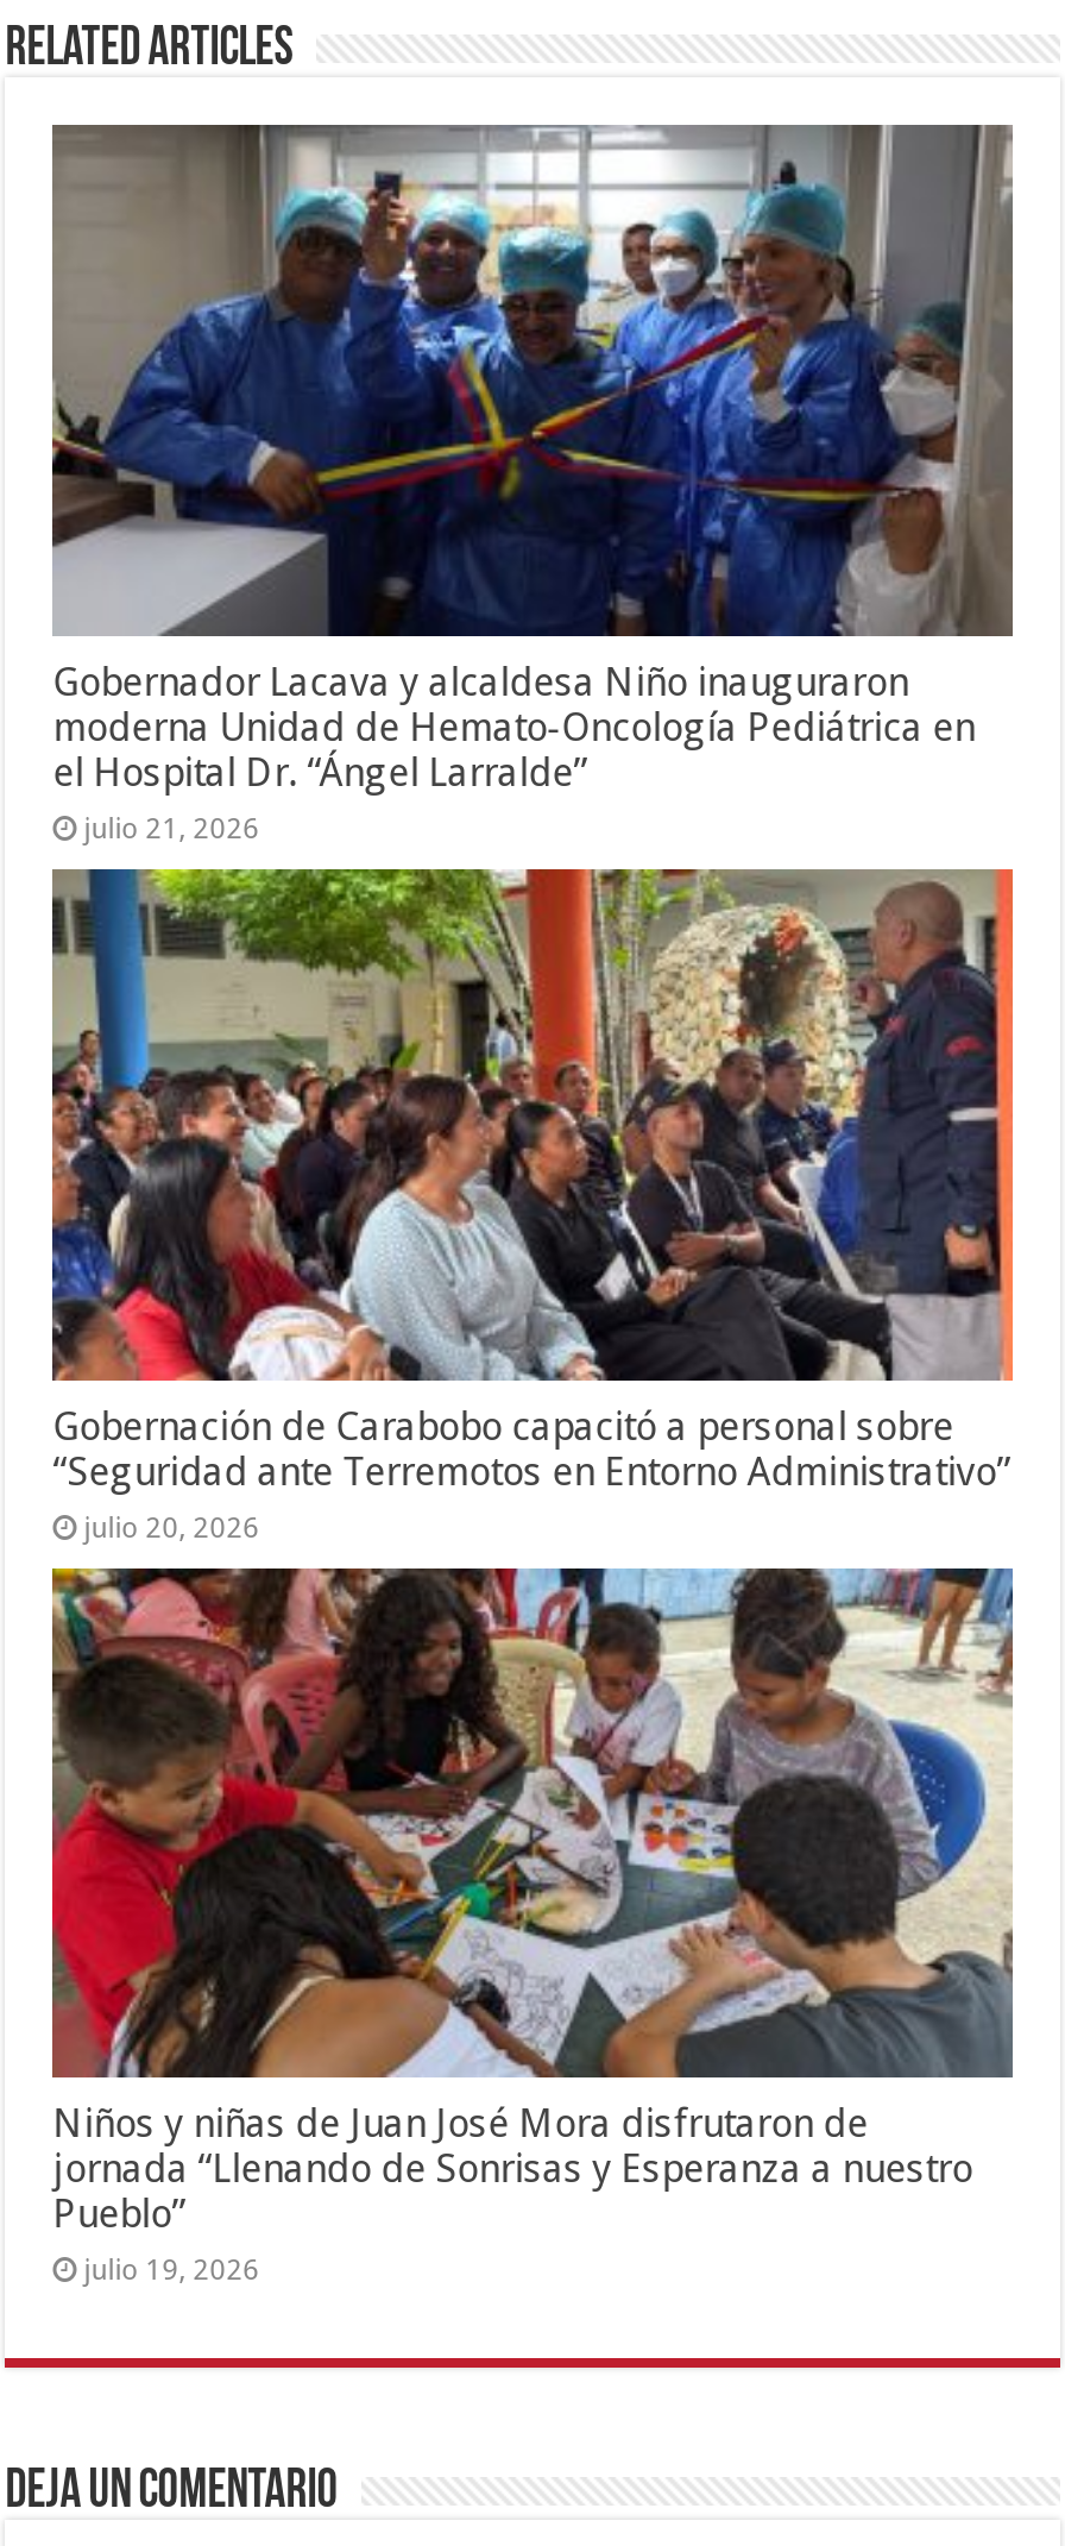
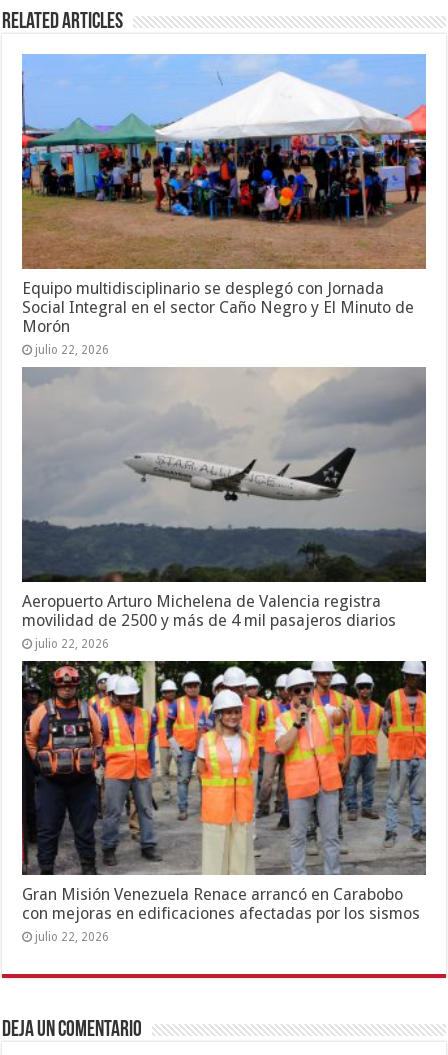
- [image]
- Gobernador Lacava y alcaldesa Niño inauguraron
- moderna Unidad de Hemato-Oncología Pediátrica en
- el Hospital Dr. “Ángel Larralde”
- julio 21, 2026
+ [image]
+ Equipo multidisciplinario se desplegó con Jornada
+ Social Integral en el sector Caño Negro y El Minuto de
+ Morón
+ julio 22, 2026

- [image]
- Gobernación de Carabobo capacitó a personal sobre
- “Seguridad ante Terremotos en Entorno Administrativo”
- julio 20, 2026
+ [image]
+ Aeropuerto Arturo Michelena de Valencia registra
+ movilidad de 2500 y más de 4 mil pasajeros diarios
+ julio 22, 2026

- [image]
- Niños y niñas de Juan José Mora disfrutaron de
- jornada “Llenando de Sonrisas y Esperanza a nuestro
- Pueblo”
- julio 19, 2026
+ [image]
+ Gran Misión Venezuela Renace arrancó en Carabobo
+ con mejoras en edificaciones afectadas por los sismos
+ julio 22, 2026
